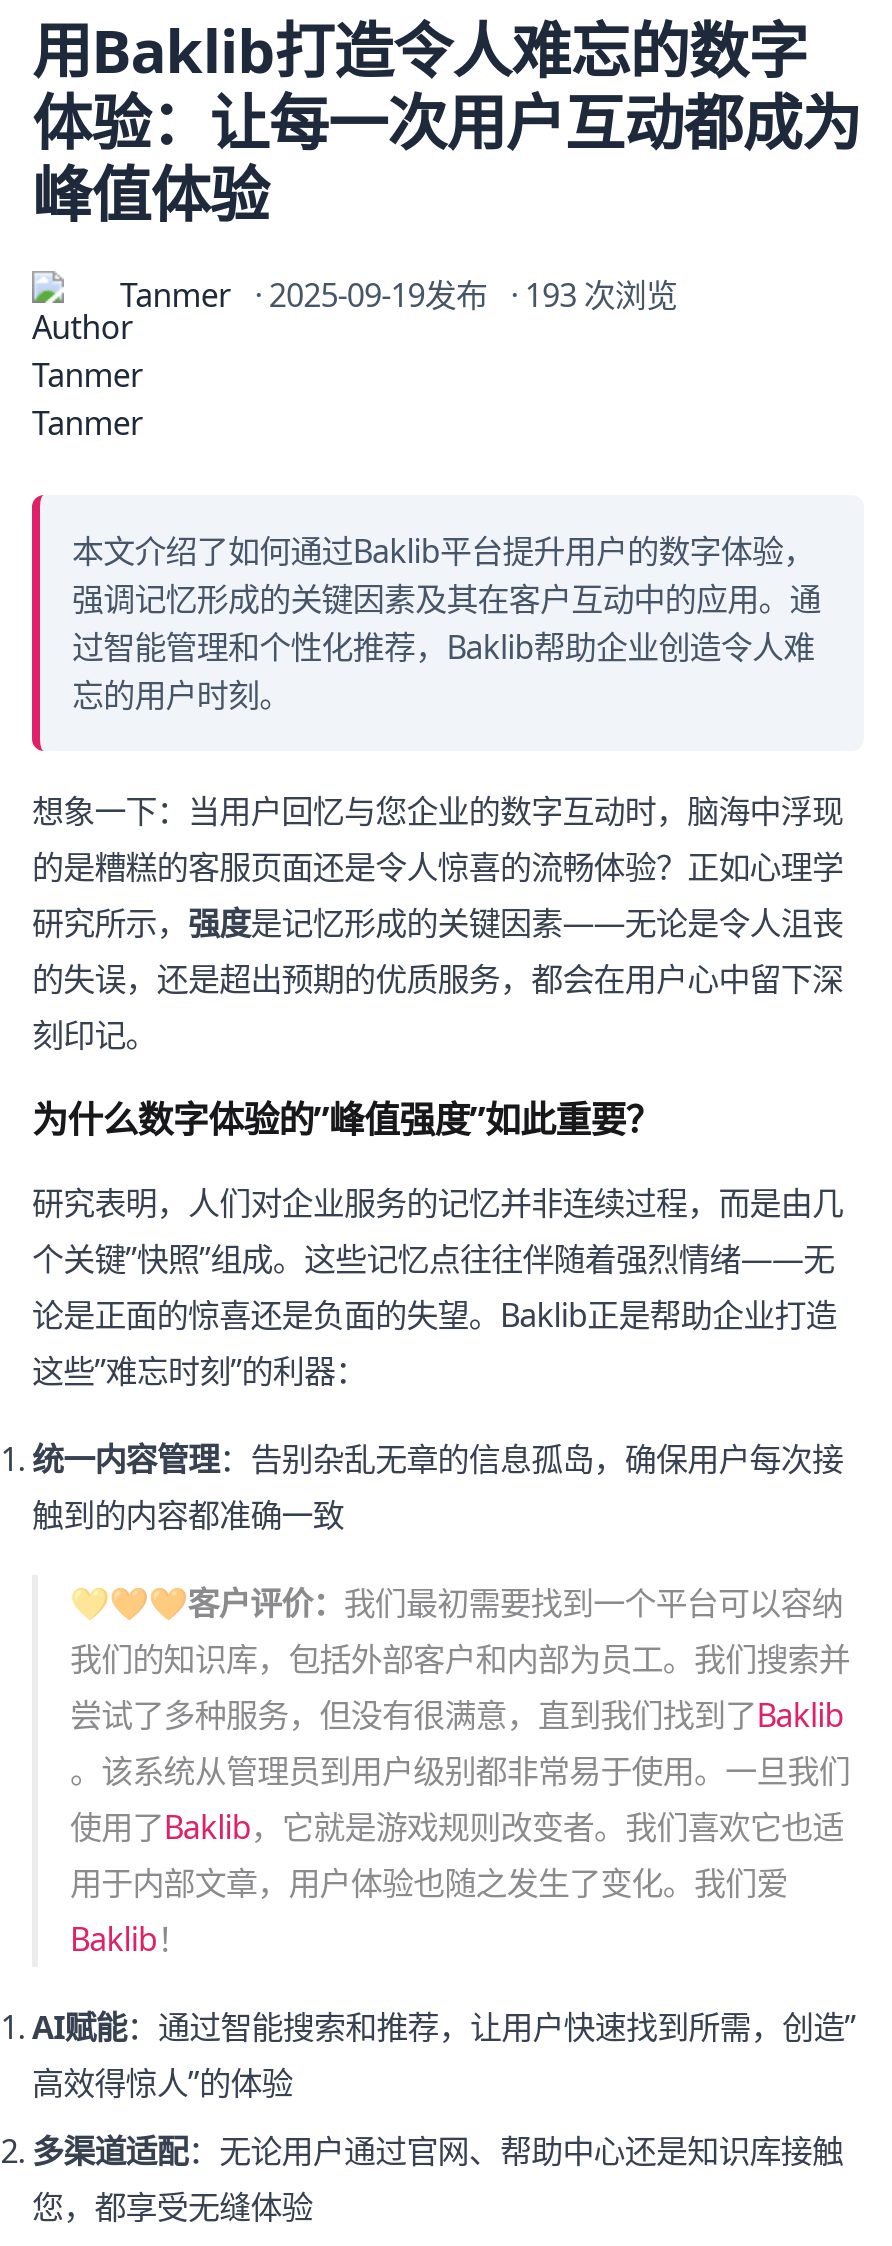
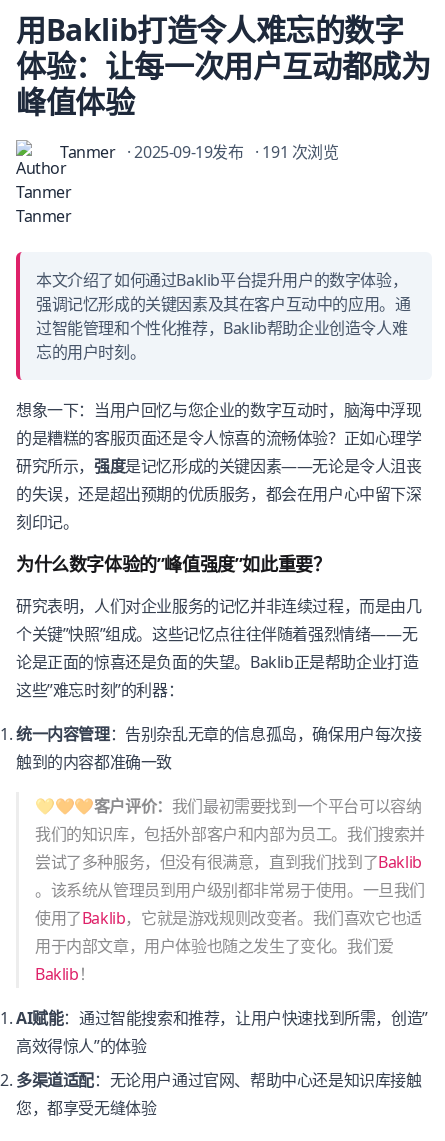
- Tanmer · 2025-09-19发布 · 193 次浏览
+ Tanmer · 2025-09-19发布 · 191 次浏览
